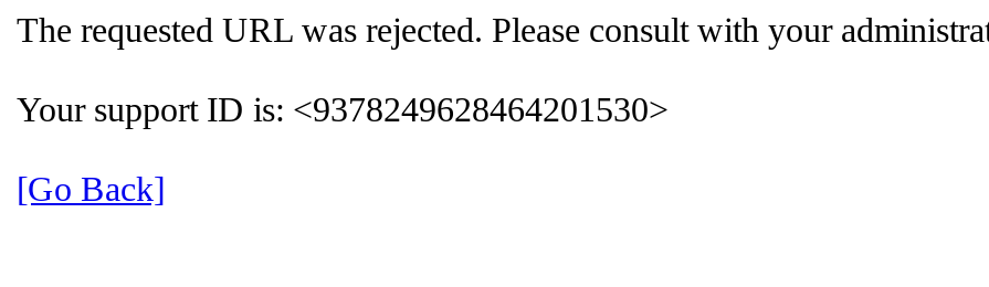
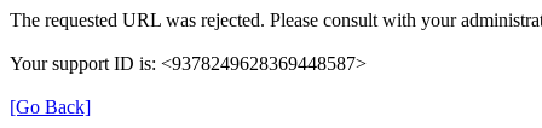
- Your support ID is: <9378249628464201530>
+ Your support ID is: <9378249628369448587>
